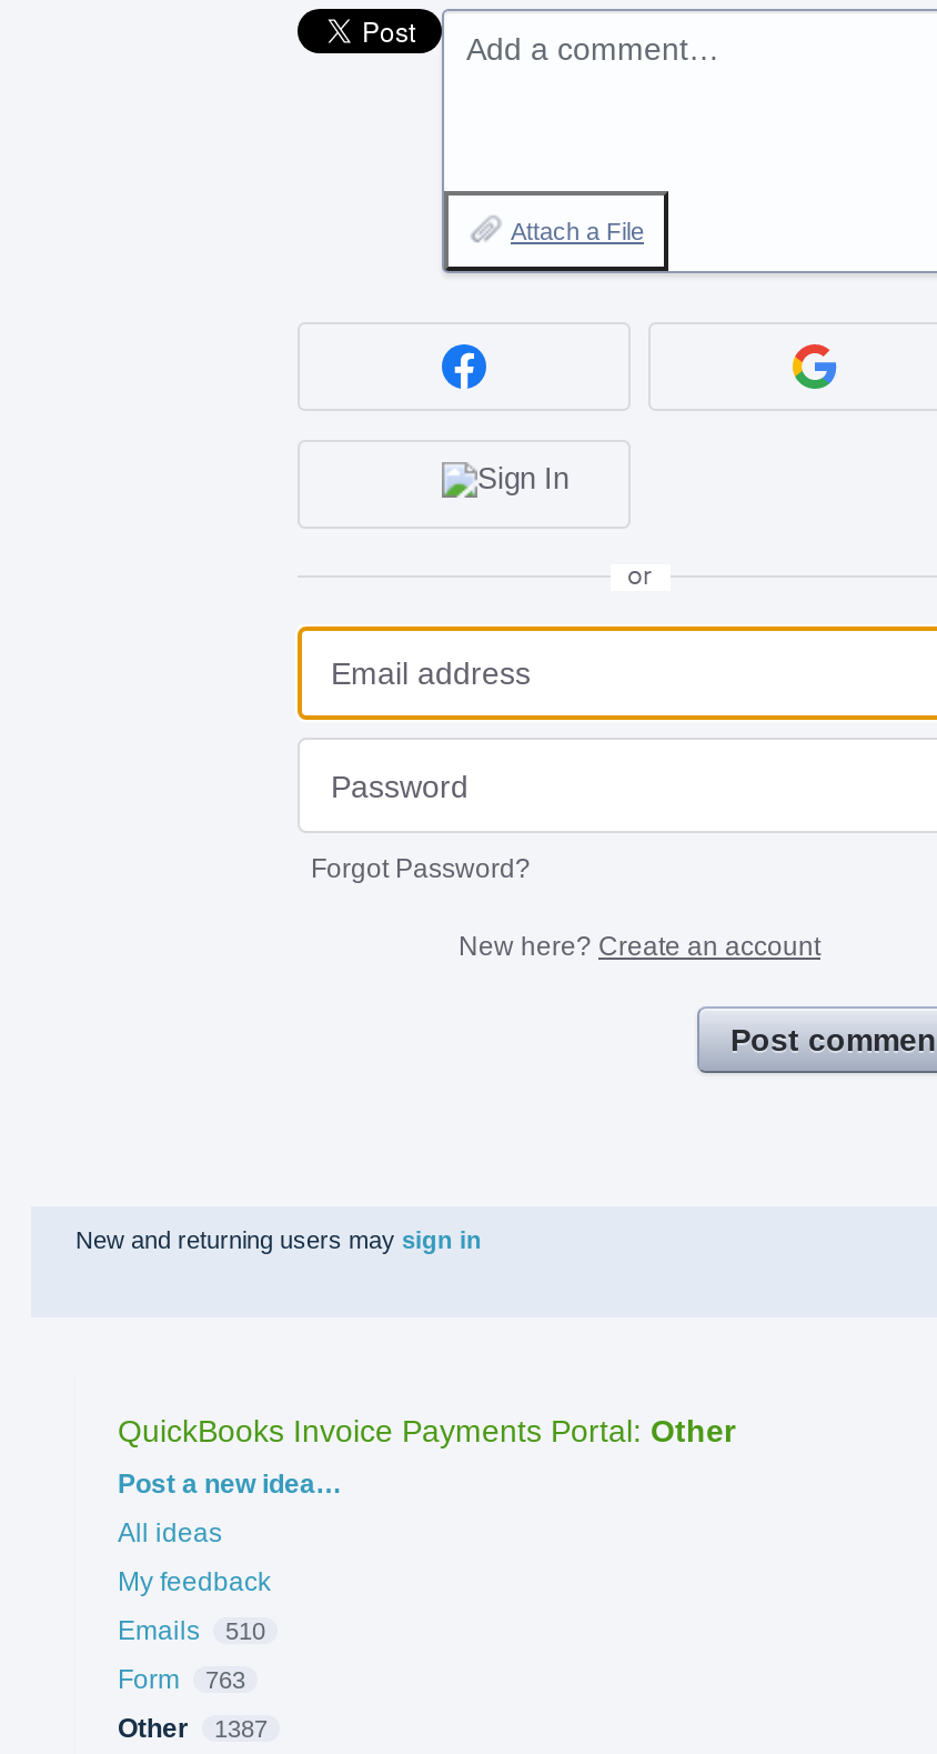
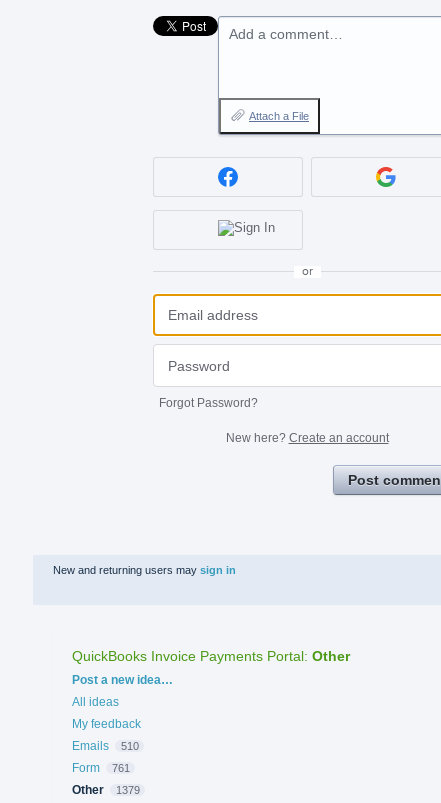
- Form 763
+ Form 761

- Other 1387
+ Other 1379
